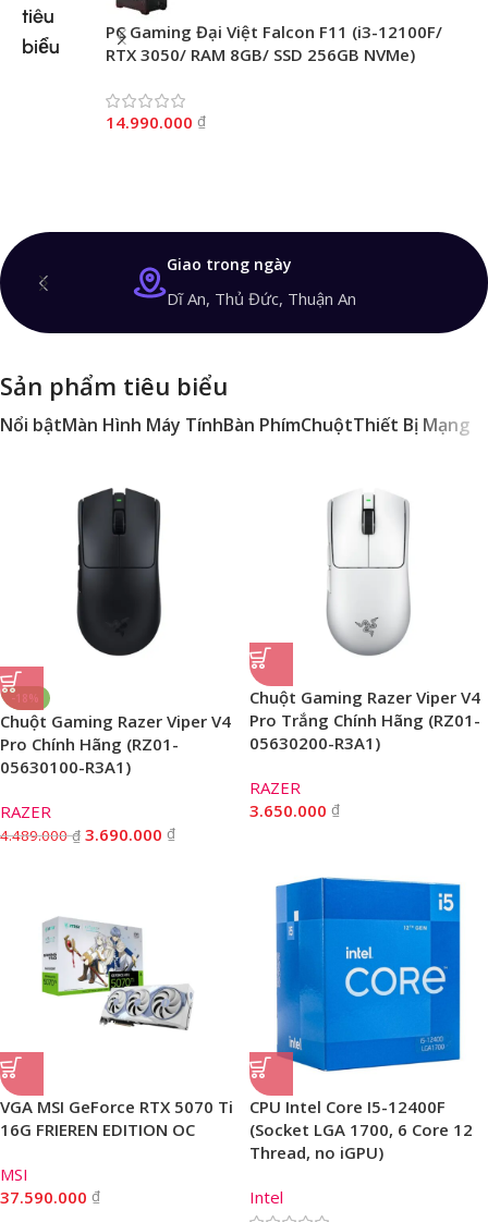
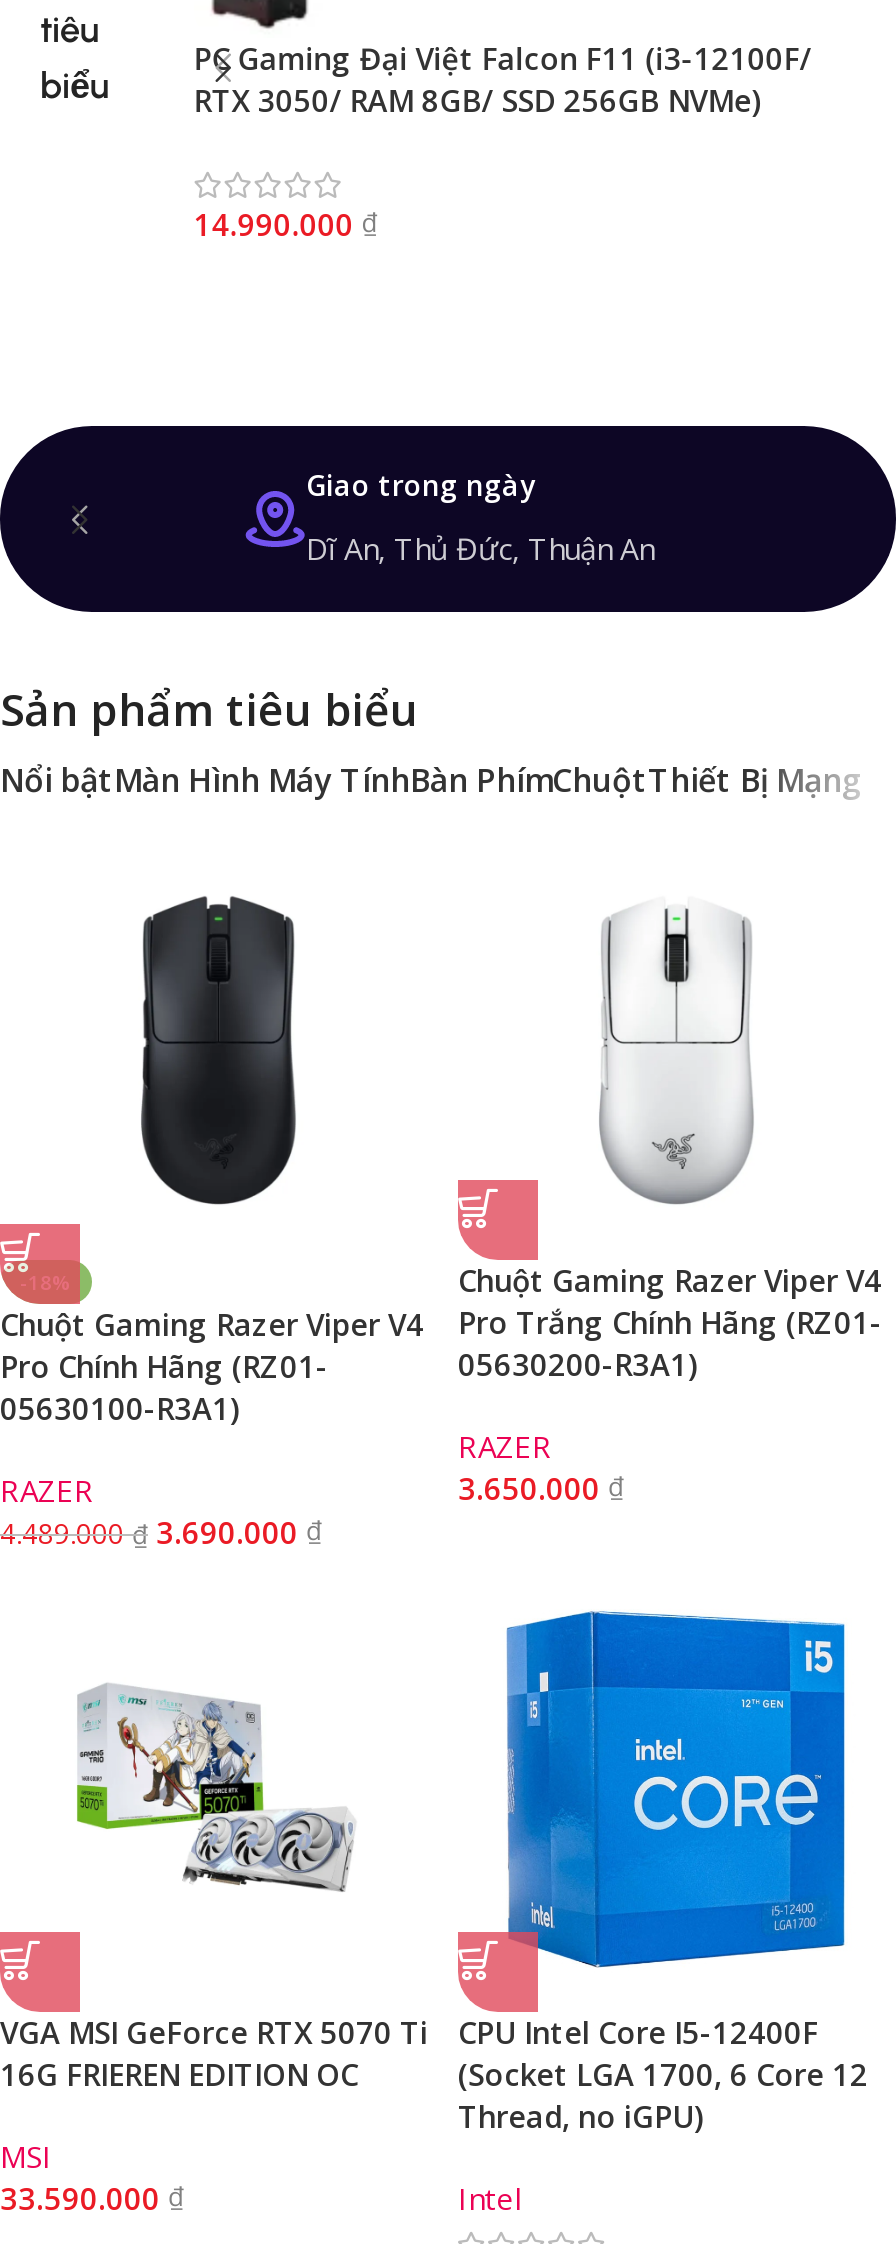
- 37.590.000 ₫
+ 33.590.000 ₫
